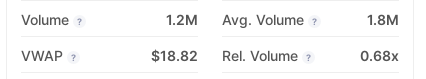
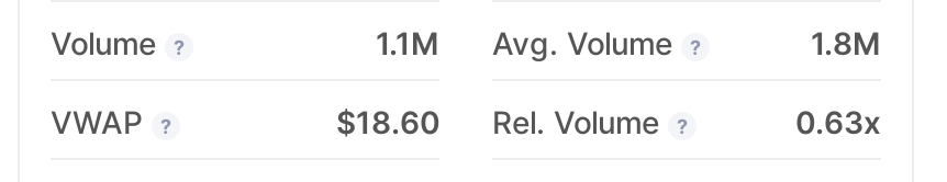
- 1.2M
+ 1.1M

- $18.82
+ $18.60

- 0.68x
+ 0.63x
